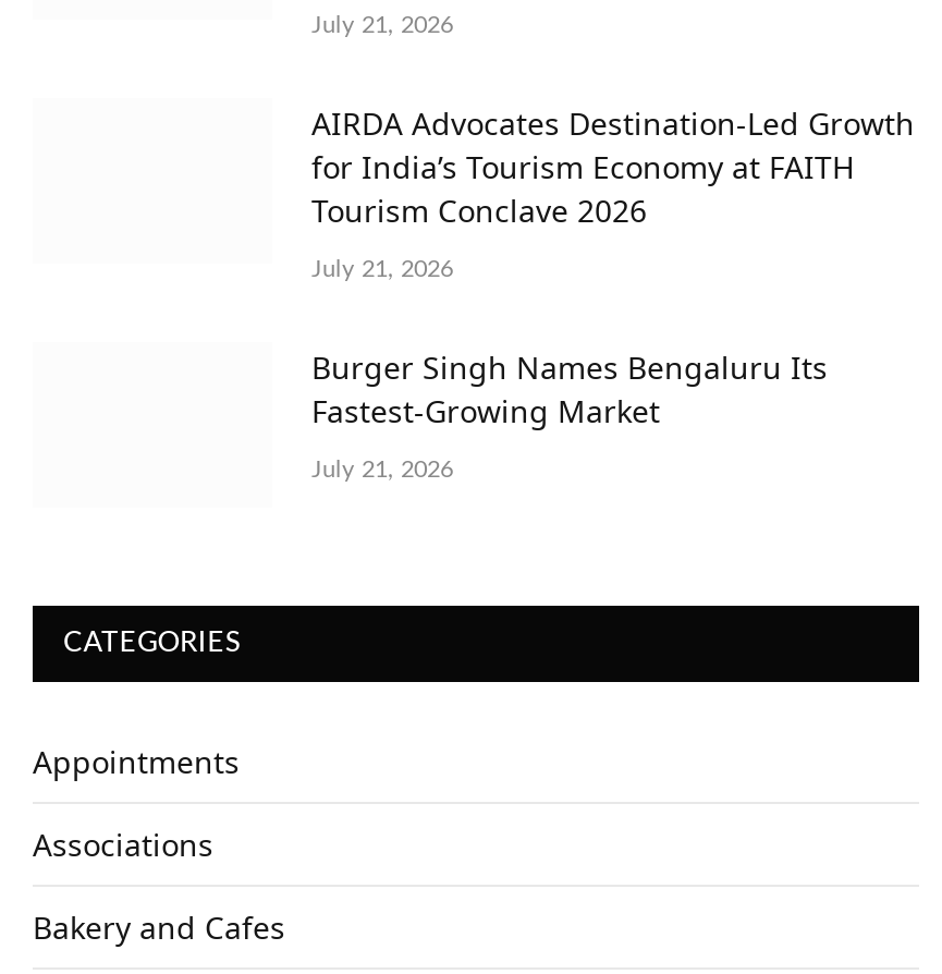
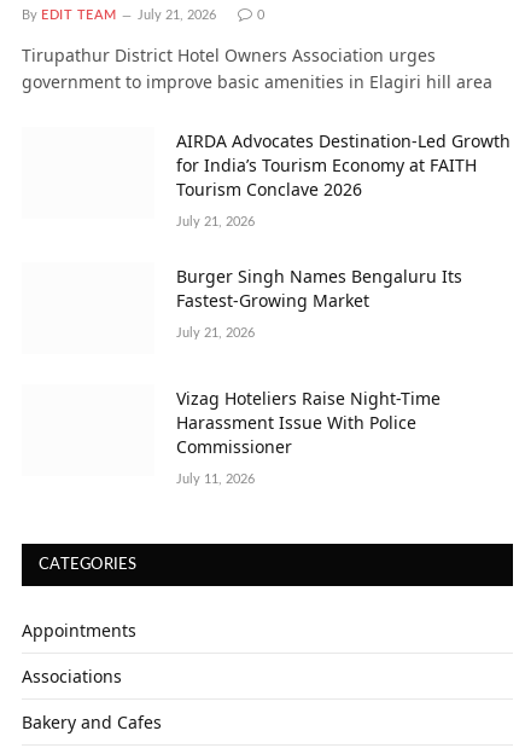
+ By EDIT TEAM

+ 0
+ Tirupathur District Hotel Owners Association urges
+ government to improve basic amenities in Elagiri hill area

+ Vizag Hoteliers Raise Night-Time
+ Harassment Issue With Police
+ Commissioner
+ July 11, 2026
